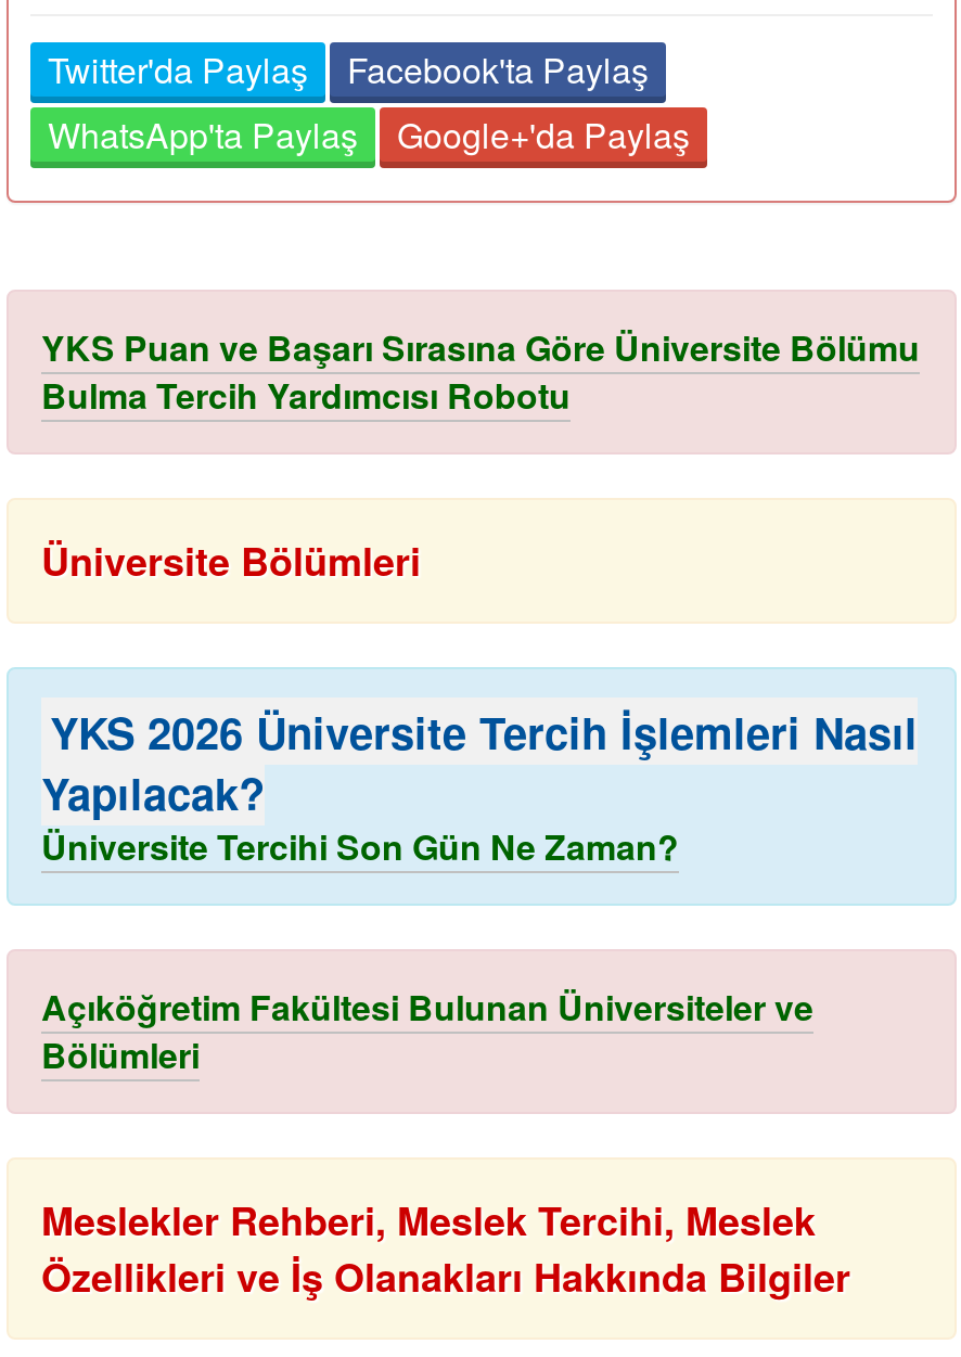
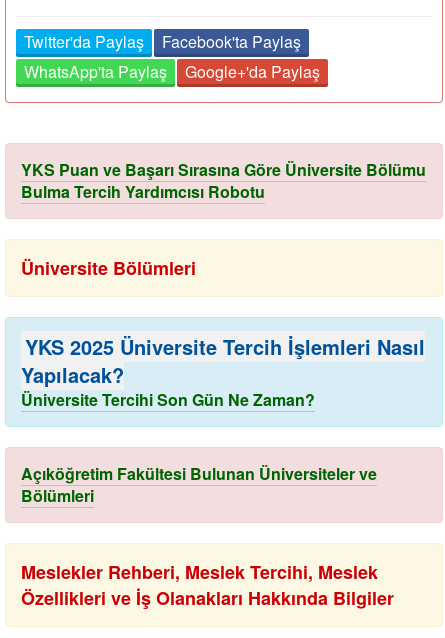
- YKS 2026 Üniversite Tercih İşlemleri Nasıl
+ YKS 2025 Üniversite Tercih İşlemleri Nasıl
